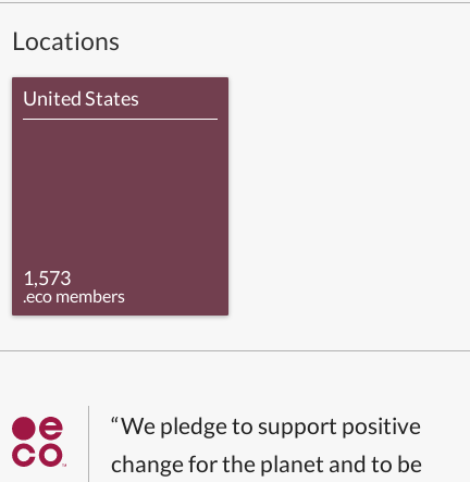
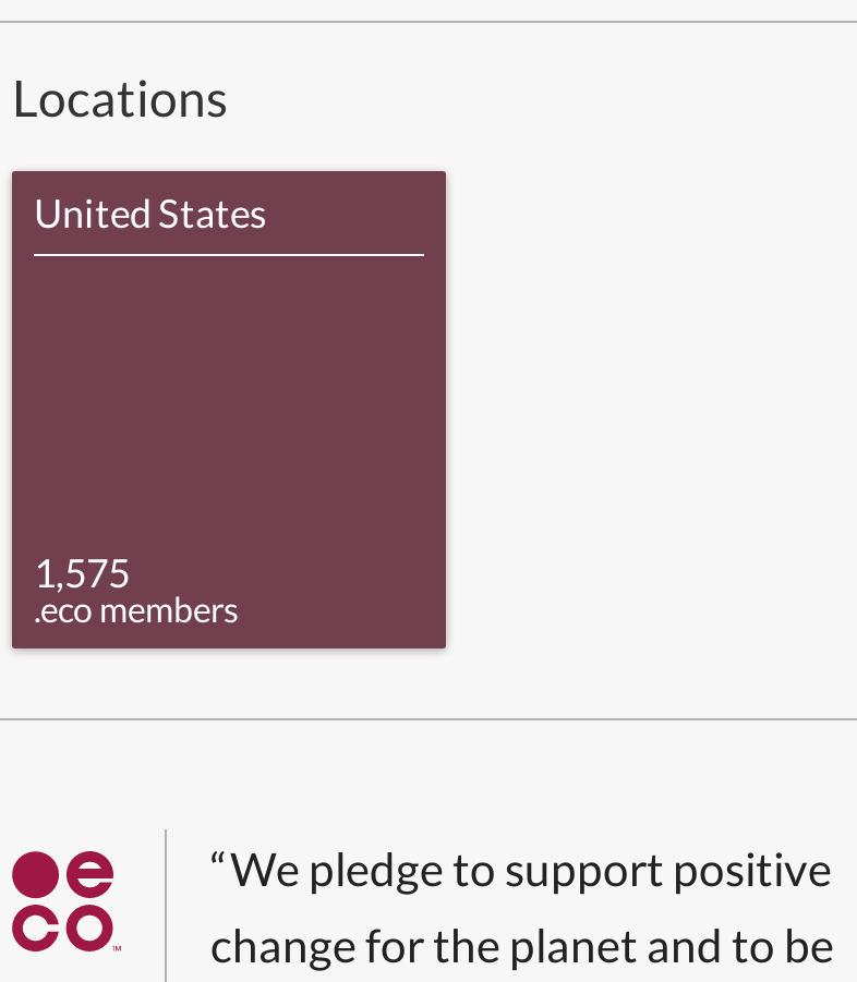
- 1,573
+ 1,575
